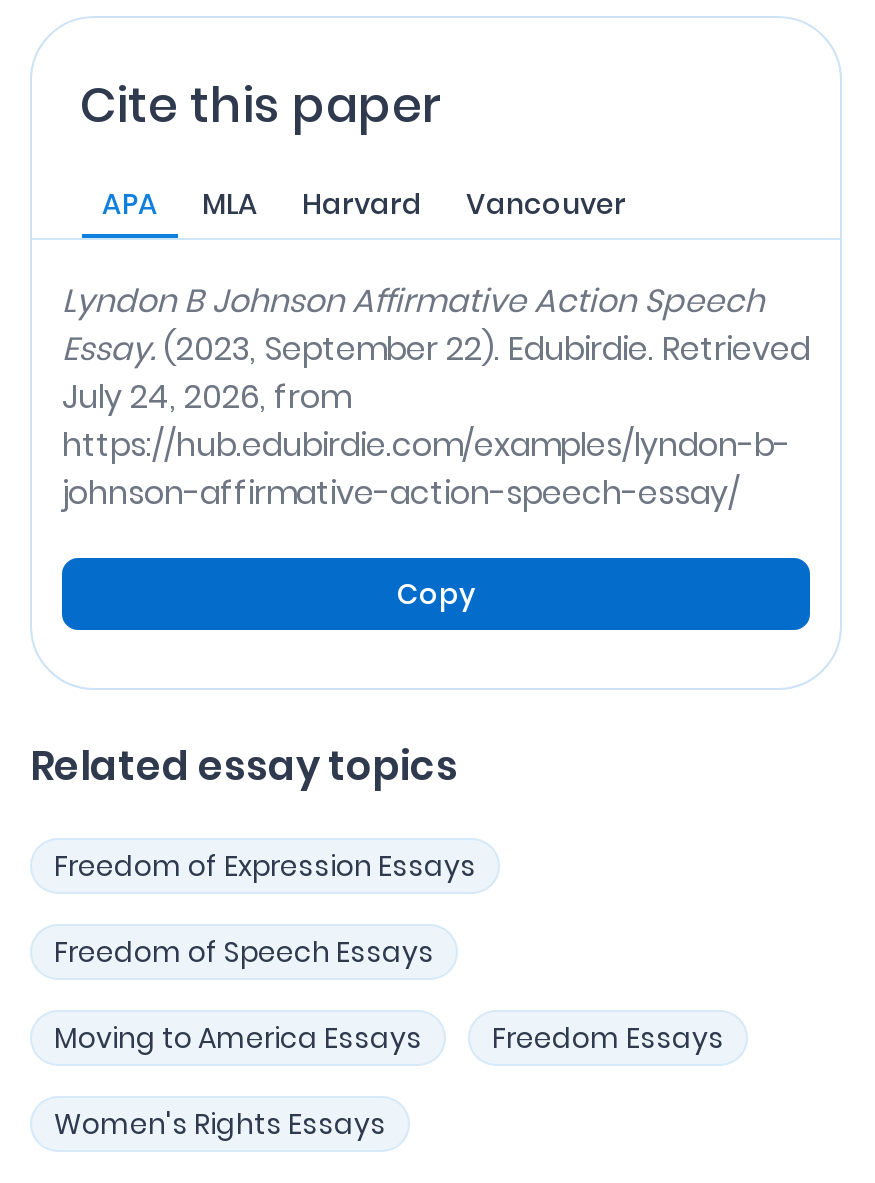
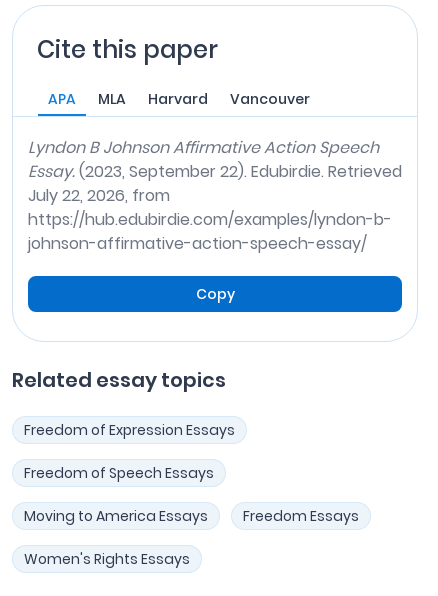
- July 24, 2026, from
+ July 22, 2026, from
